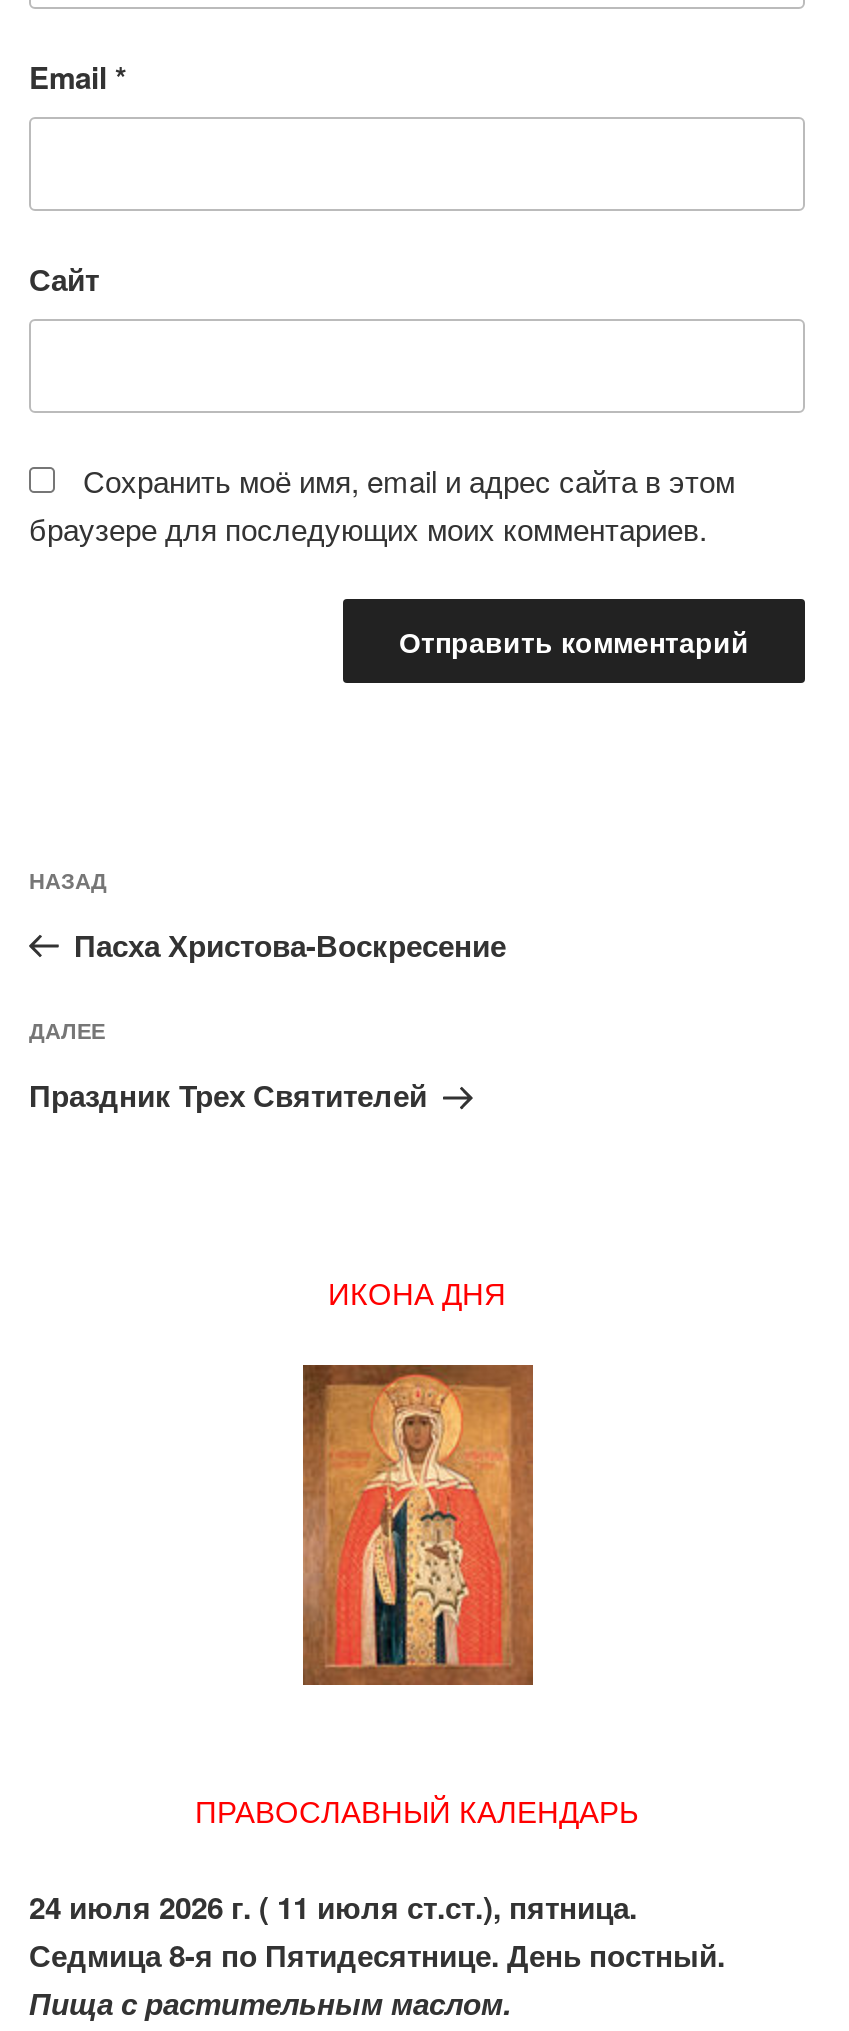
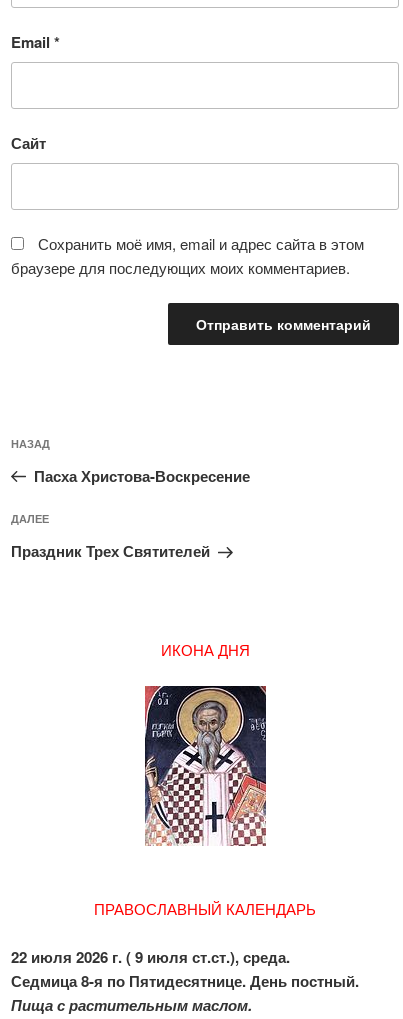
- [image]
+ [image]

- 24 июля 2026 г. ( 11 июля ст.ст.), пятница.
+ 22 июля 2026 г. ( 9 июля ст.ст.), среда.
